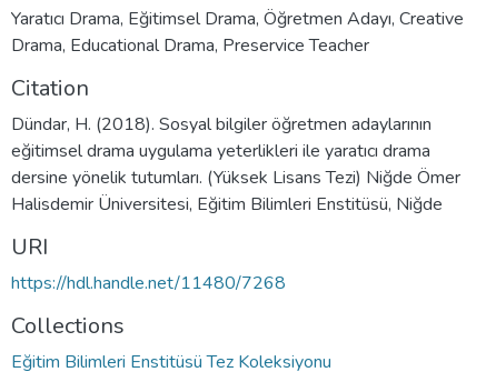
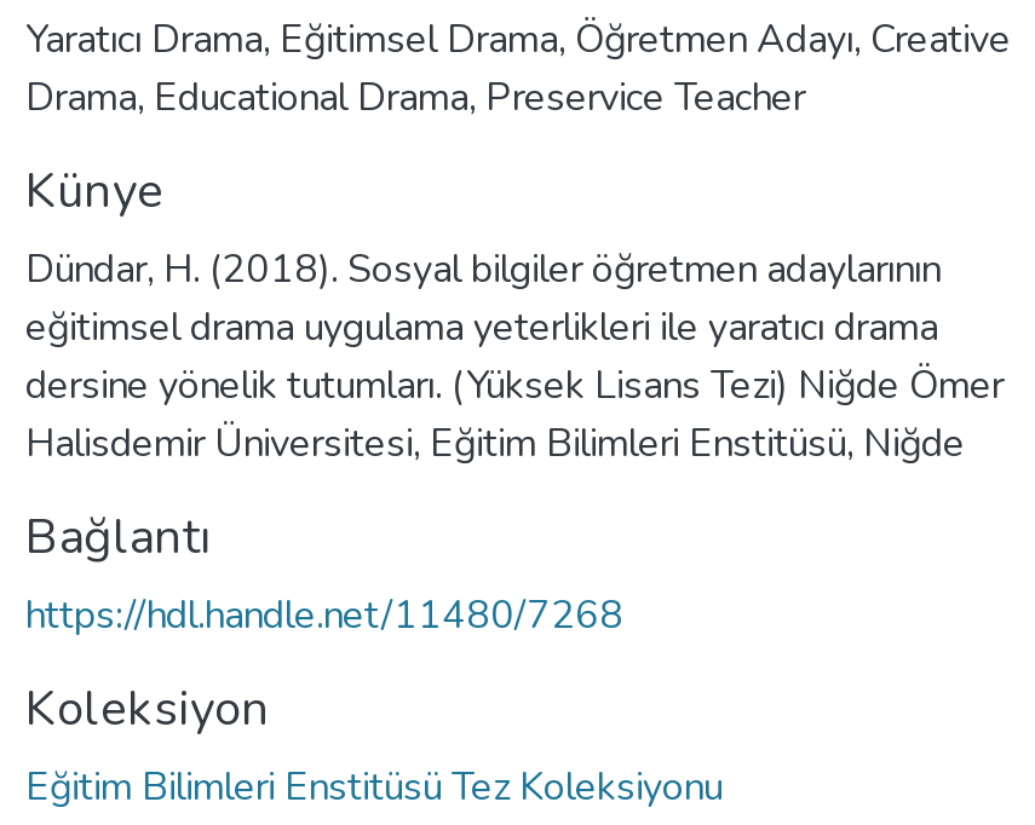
- Citation
+ Künye

- URI
+ Bağlantı

- Collections
+ Koleksiyon
